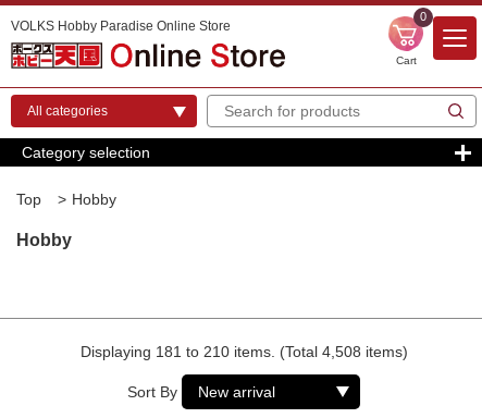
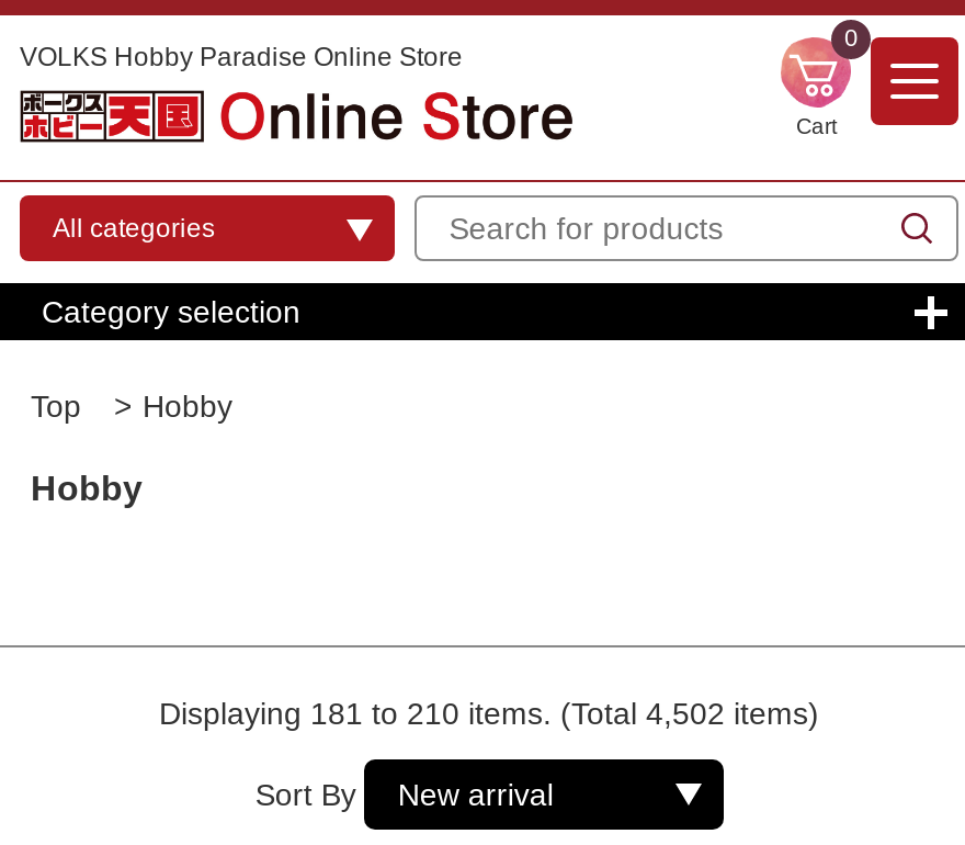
- Displaying 181 to 210 items. (Total 4,508 items)
+ Displaying 181 to 210 items. (Total 4,502 items)
